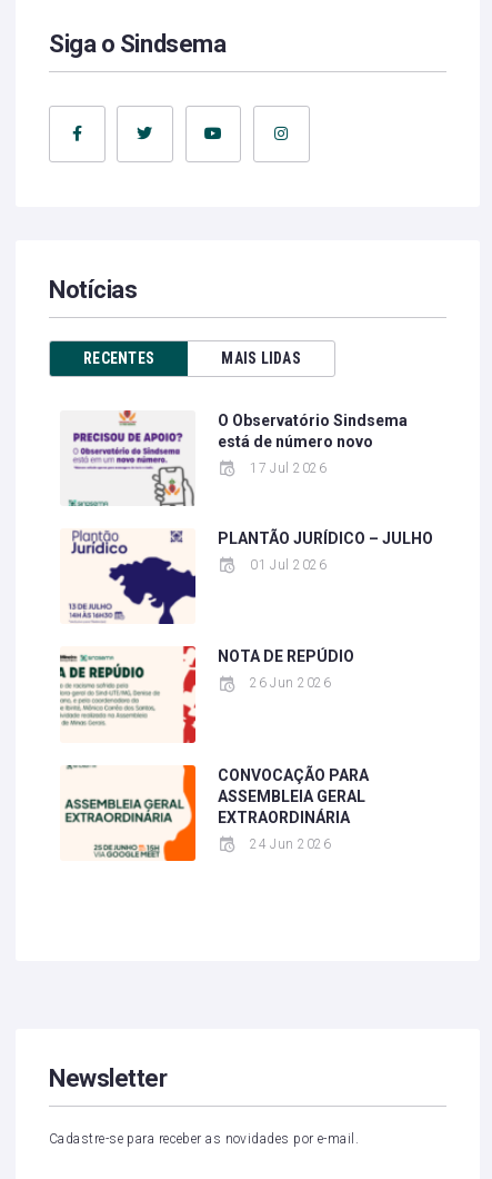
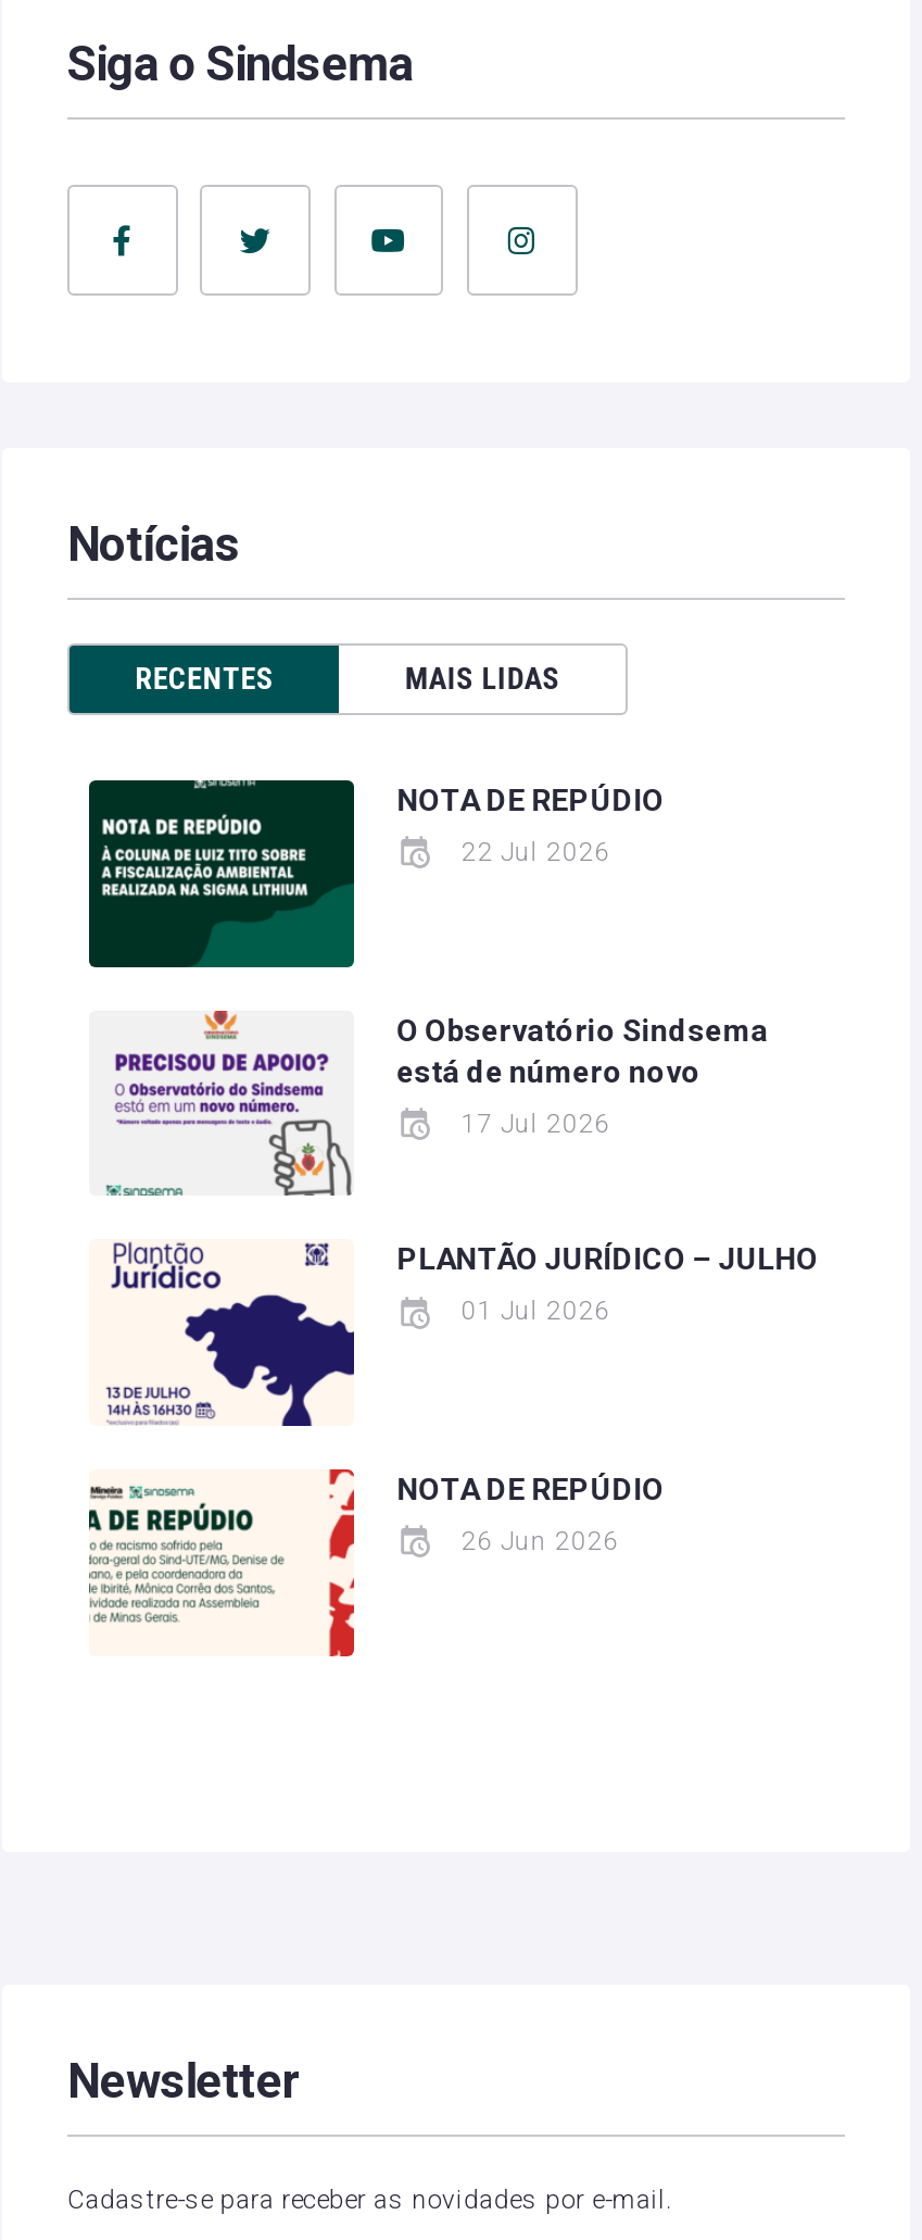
+ [image]
+ NOTA DE REPÚDIO
+ 22 Jul 2026

moved down: [image] | O Observatório Sindsema | está de número novo | 17 Jul 2026 | PLANTÃO JURÍDICO – JULHO | 01 Jul 2026 | NOTA DE REPÚDIO | 26 Jun 2026

- [image]
- CONVOCAÇÃO PARA
- ASSEMBLEIA GERAL
- EXTRAORDINÁRIA
- 24 Jun 2026
